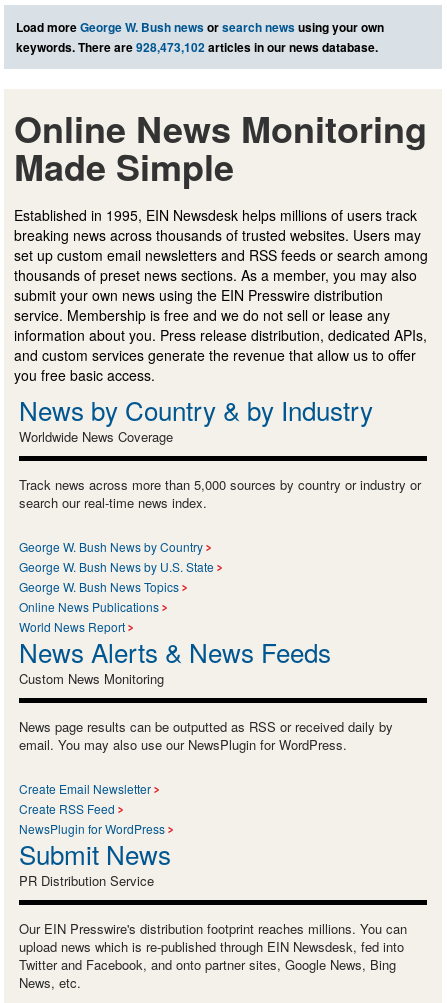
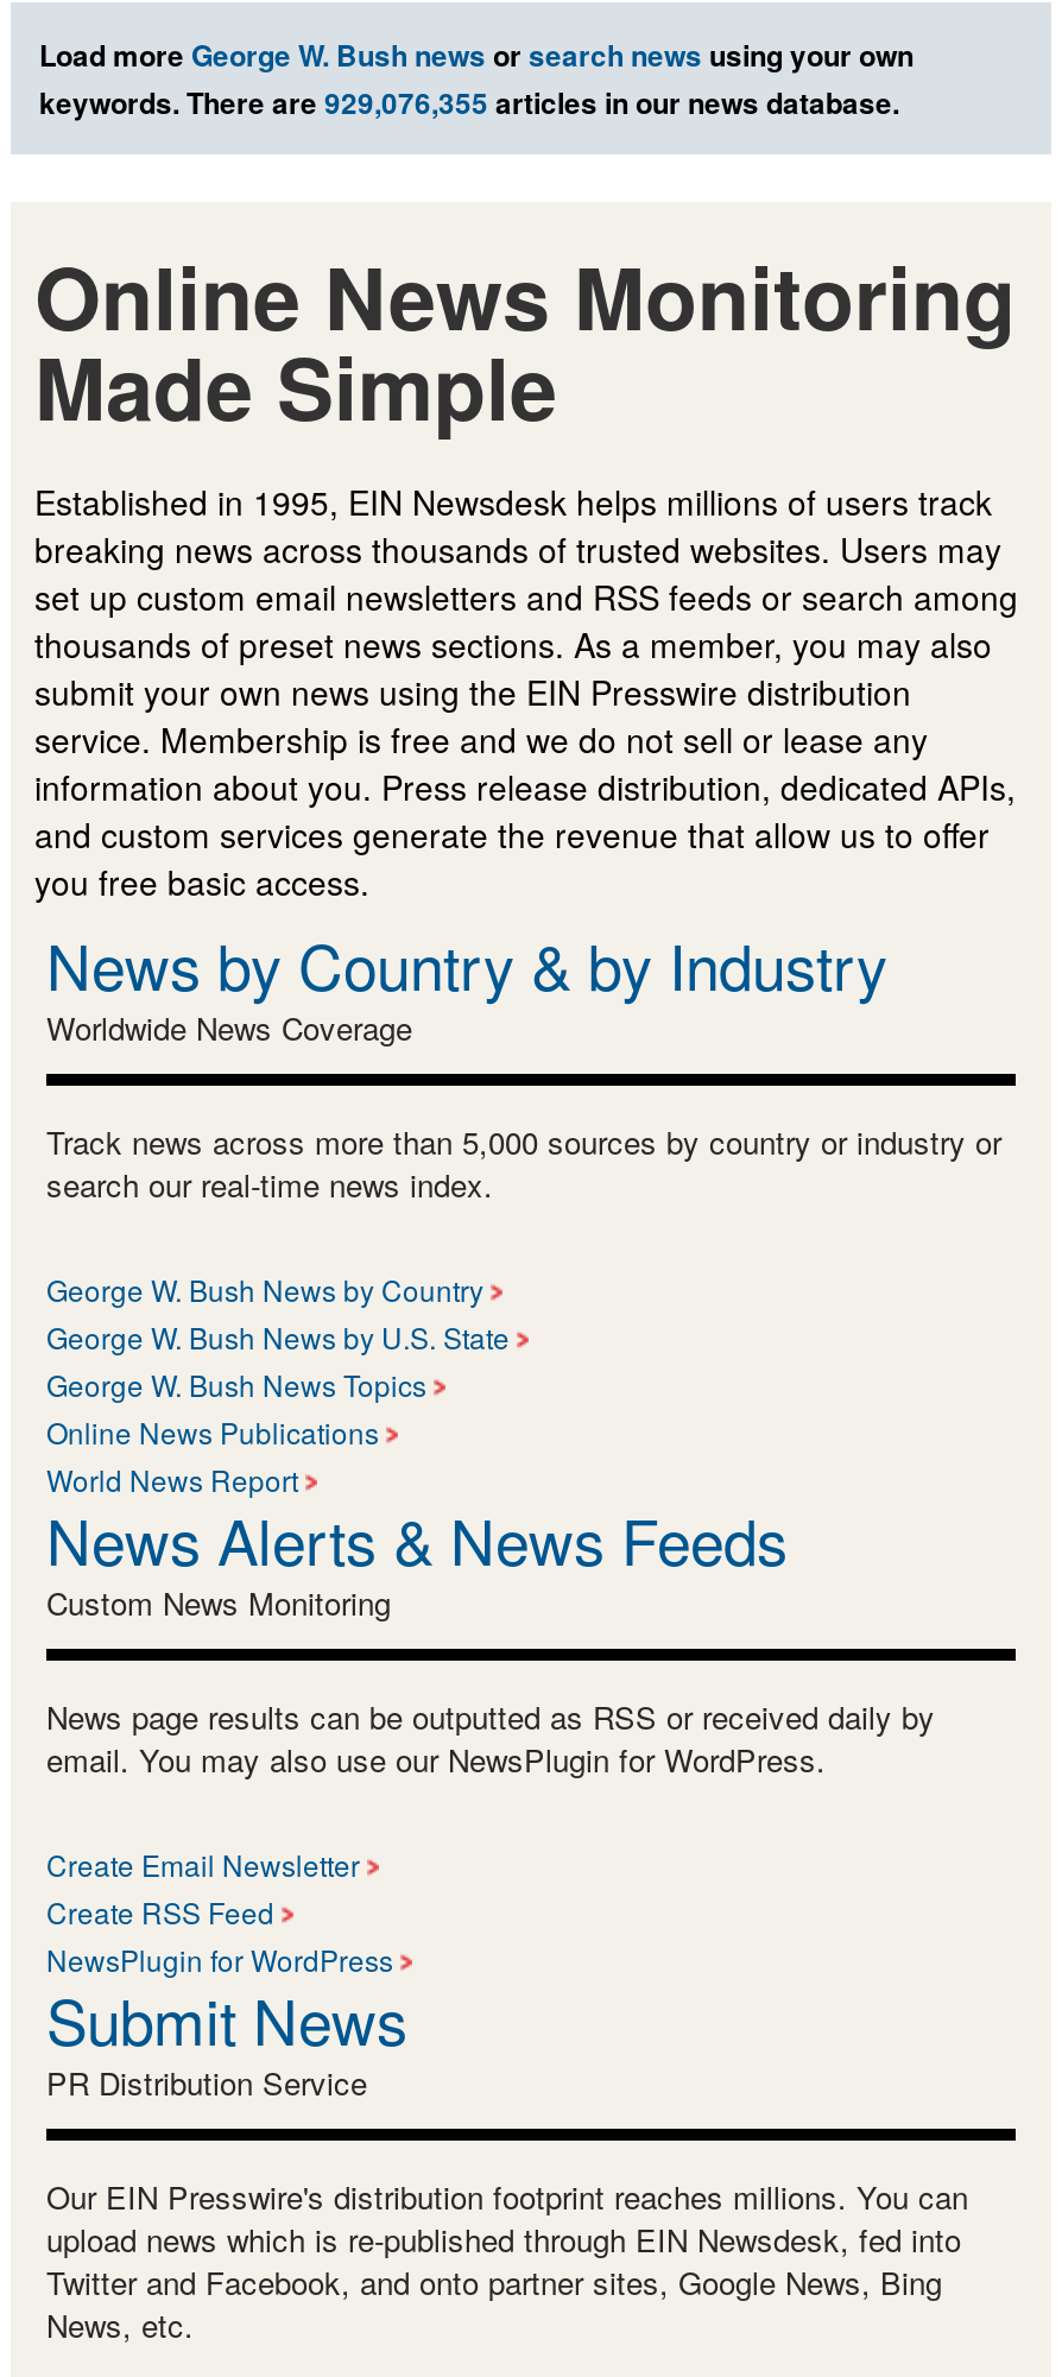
- keywords. There are 928,473,102 articles in our news database.
+ keywords. There are 929,076,355 articles in our news database.
